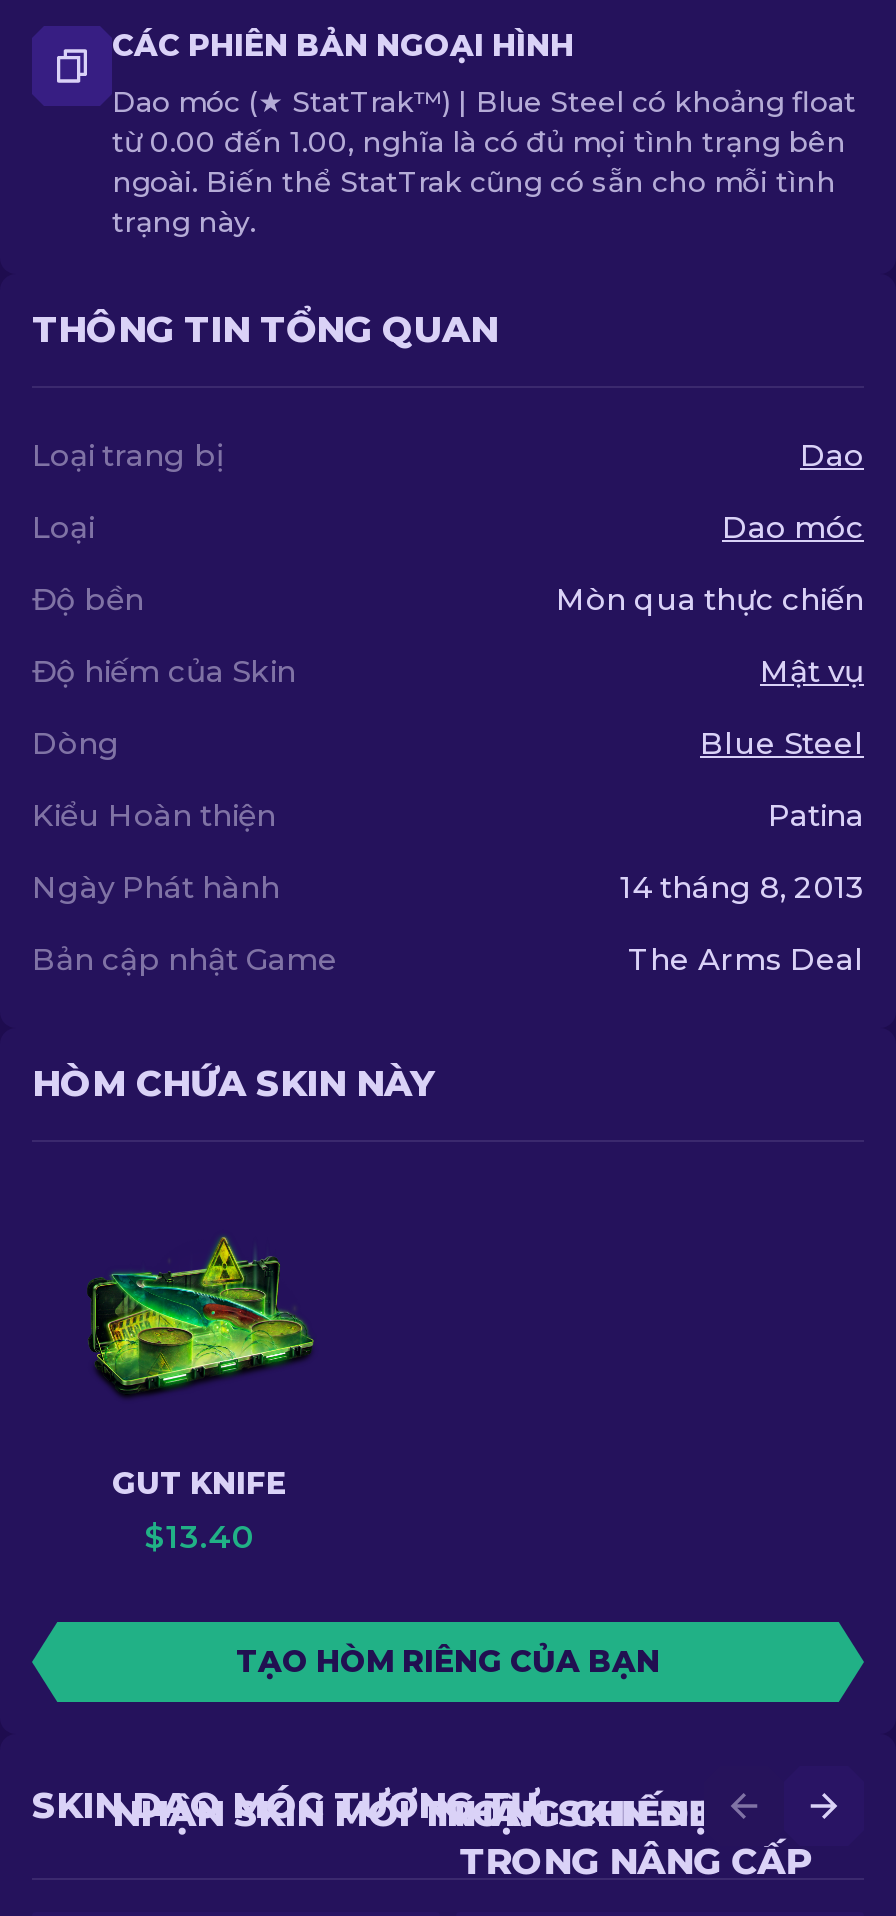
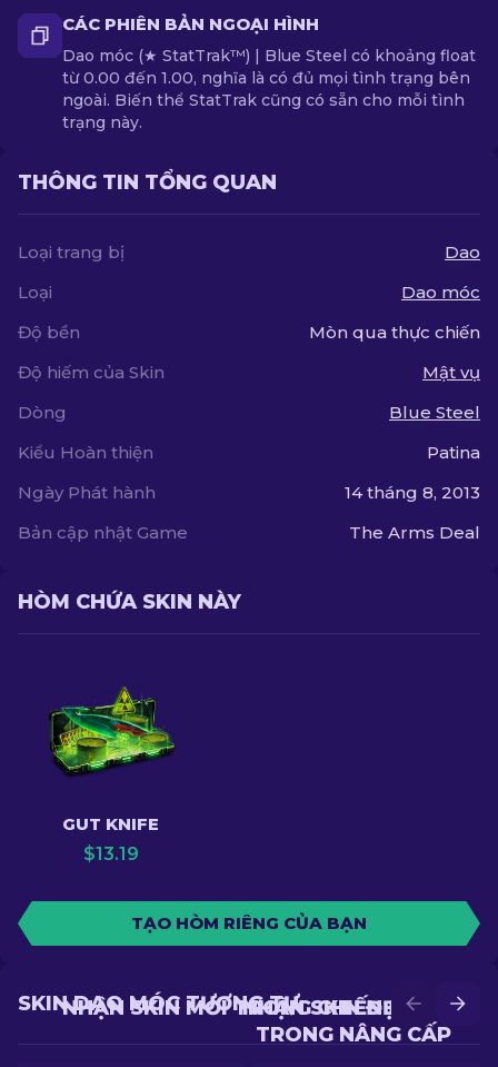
- $13.40
+ $13.19
